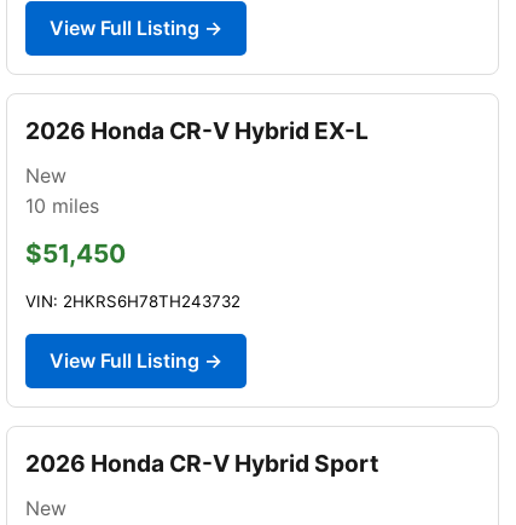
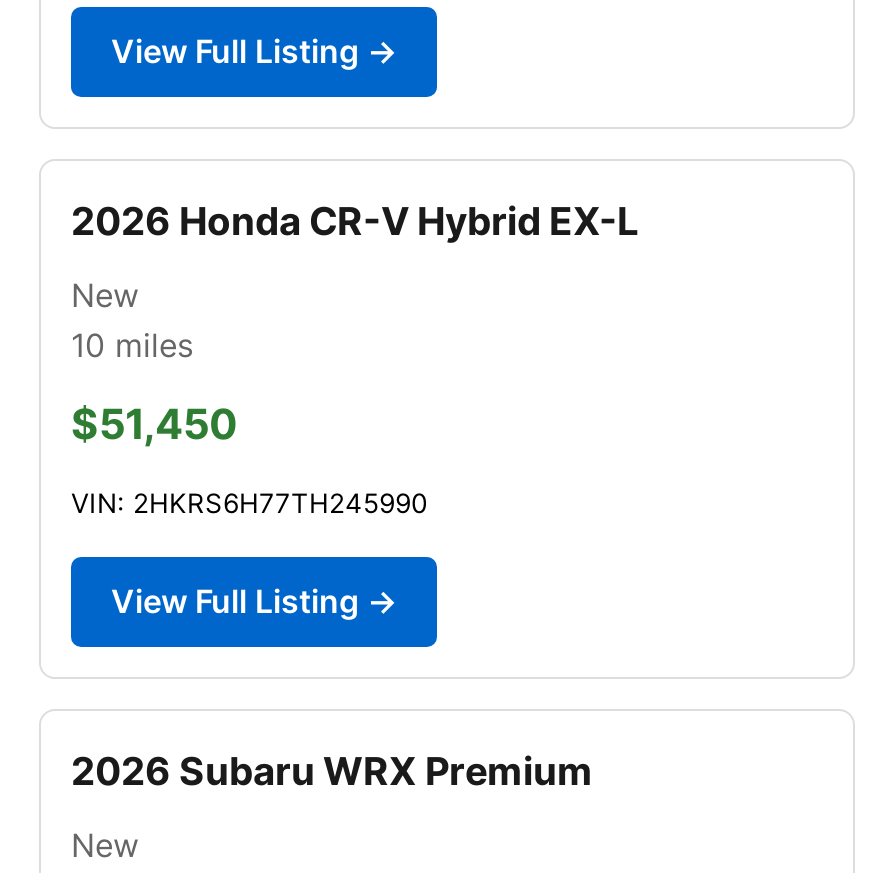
- VIN: 2HKRS6H78TH243732
+ VIN: 2HKRS6H77TH245990

- 2026 Honda CR-V Hybrid Sport
+ 2026 Subaru WRX Premium
